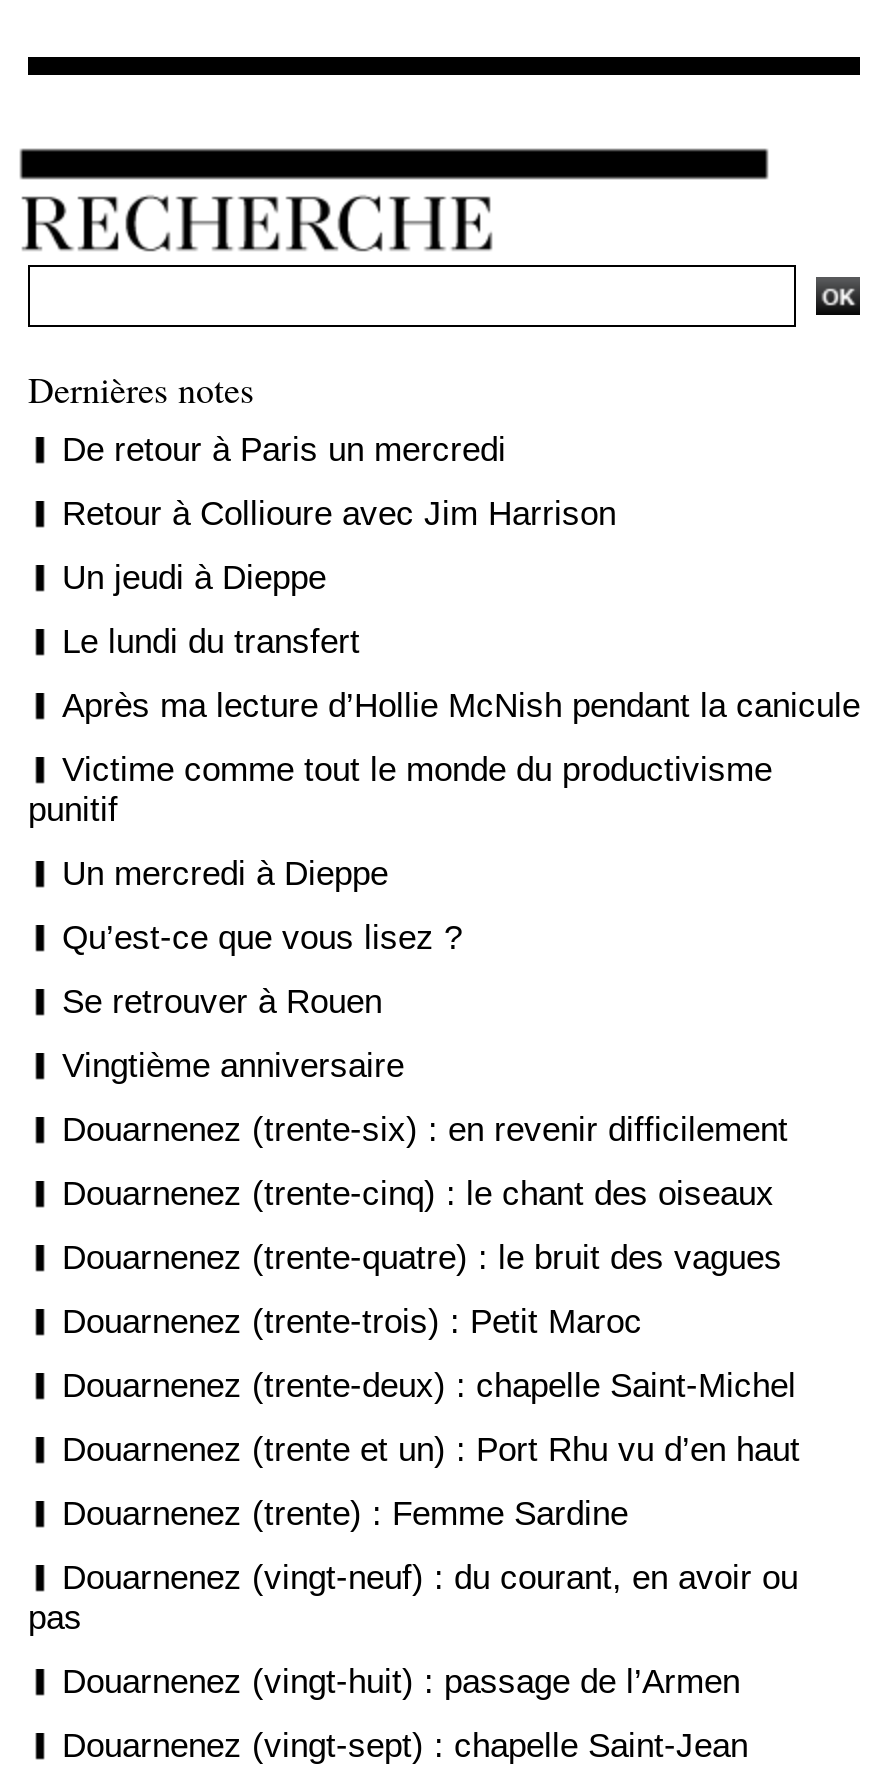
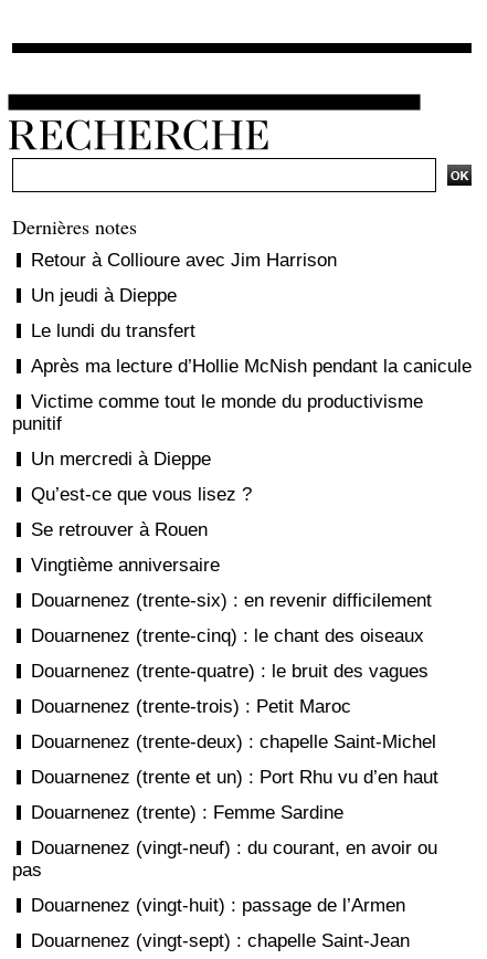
- De retour à Paris un mercredi
